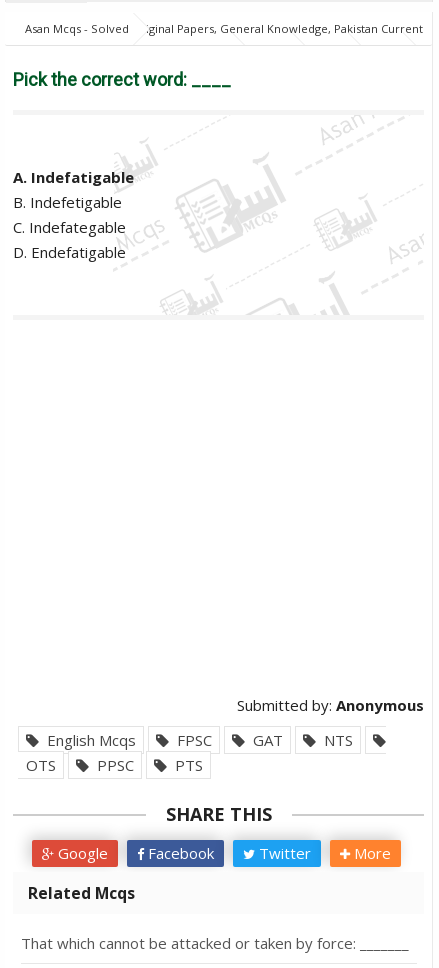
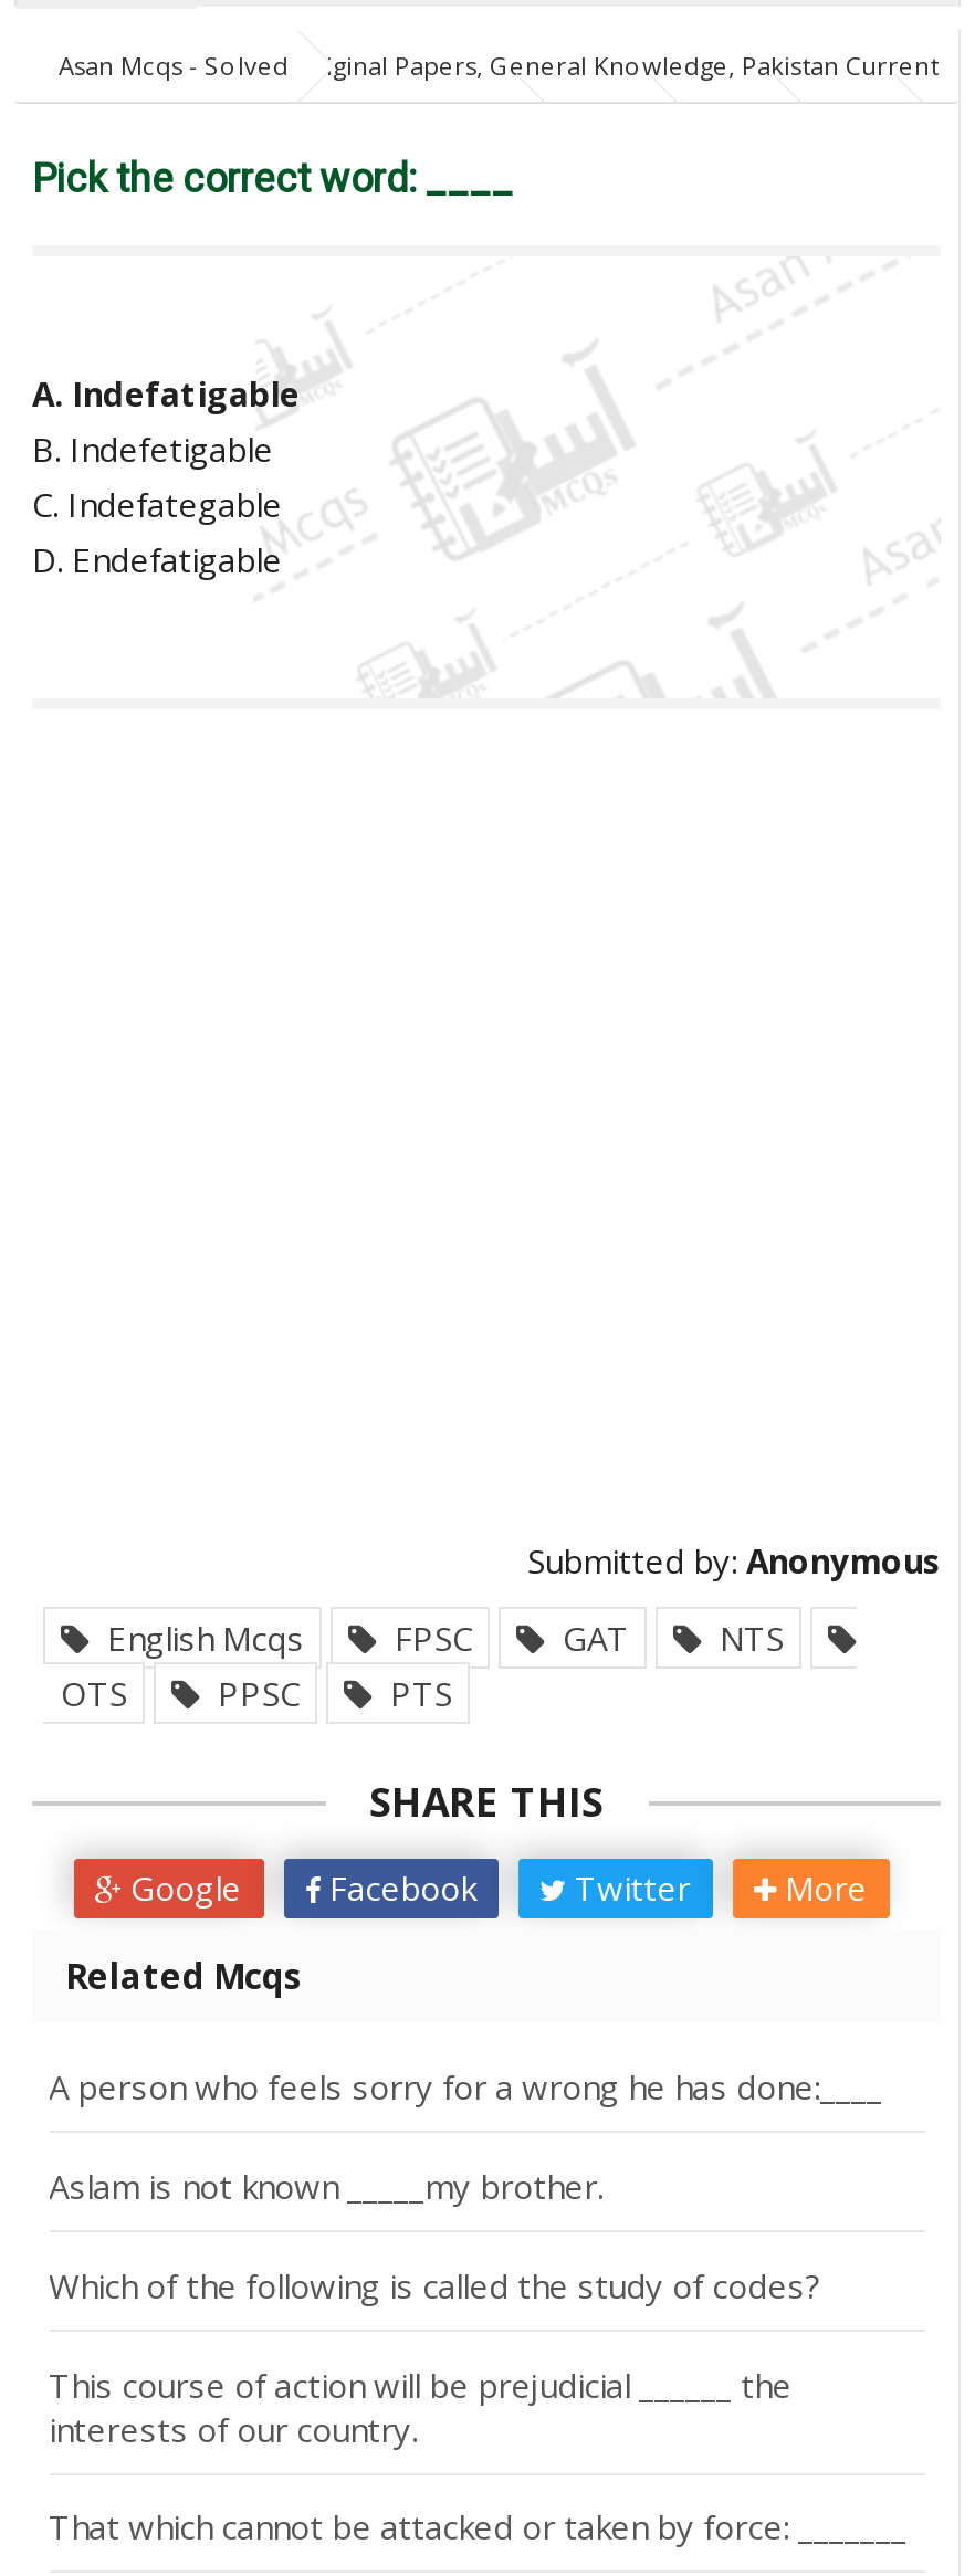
+ A person who feels sorry for a wrong he has done:____
+ Aslam is not known _____my brother.
+ Which of the following is called the study of codes?
+ This course of action will be prejudicial ______ the
+ interests of our country.
